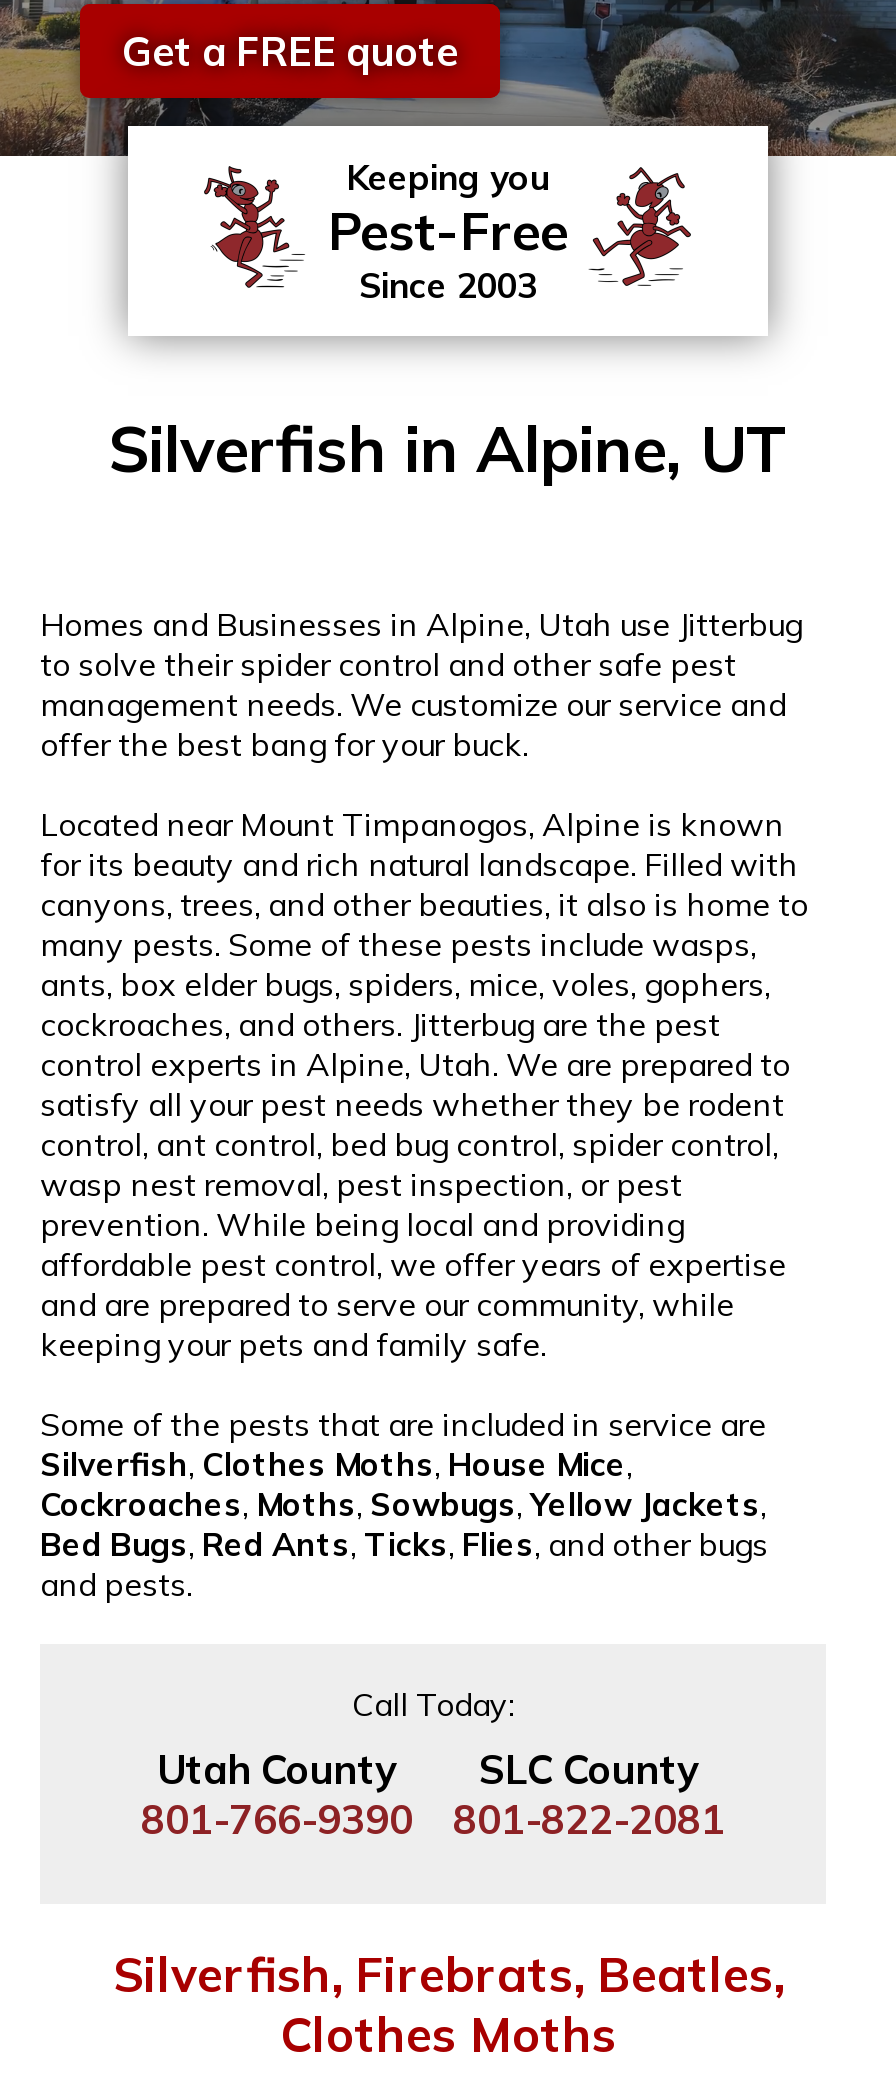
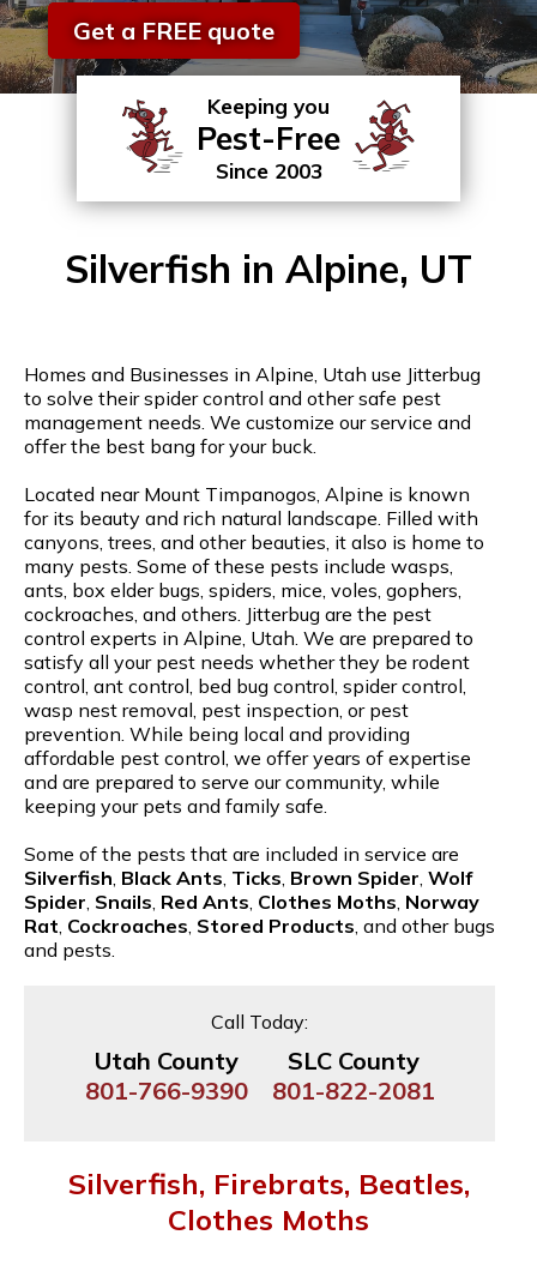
- Silverfish, Clothes Moths, House Mice,
- Cockroaches, Moths, Sowbugs, Yellow Jackets,
- Bed Bugs, Red Ants, Ticks, Flies, and other bugs
+ Silverfish, Black Ants, Ticks, Brown Spider, Wolf
+ Spider, Snails, Red Ants, Clothes Moths, Norway
+ Rat, Cockroaches, Stored Products, and other bugs
